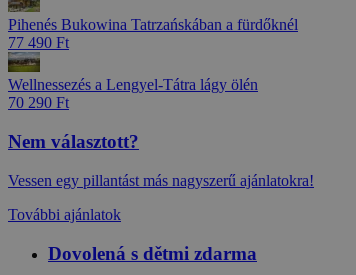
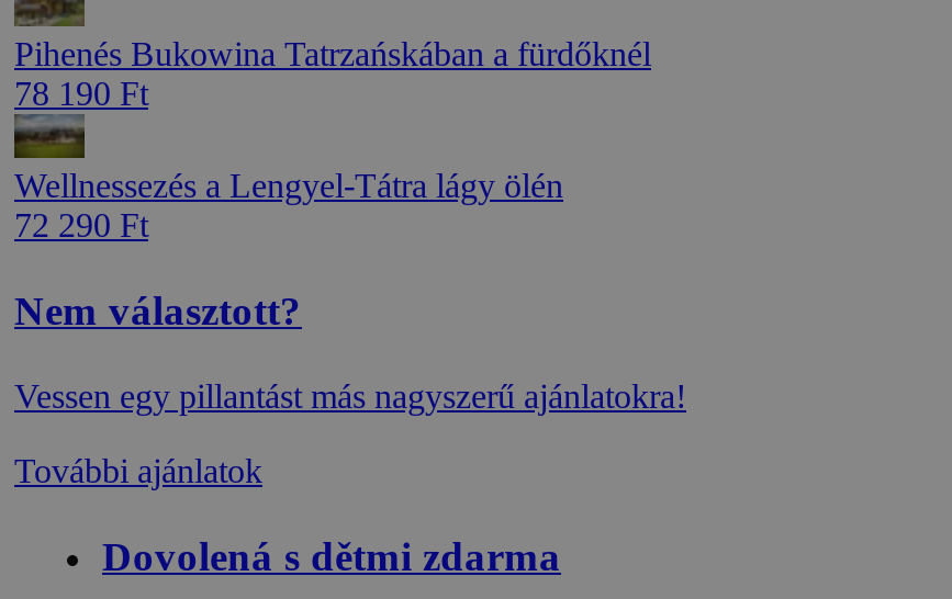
- 77 490 Ft
+ 78 190 Ft

- 70 290 Ft
+ 72 290 Ft
